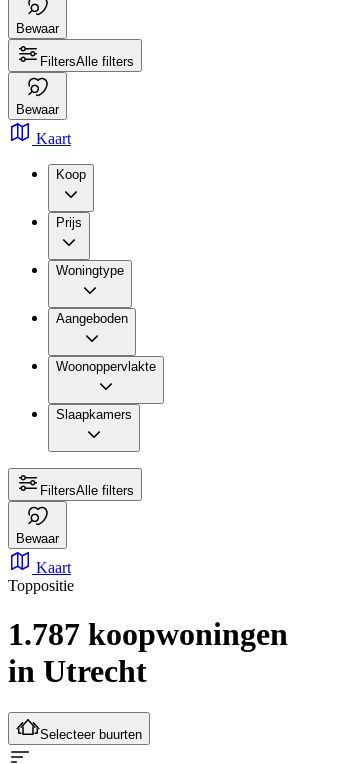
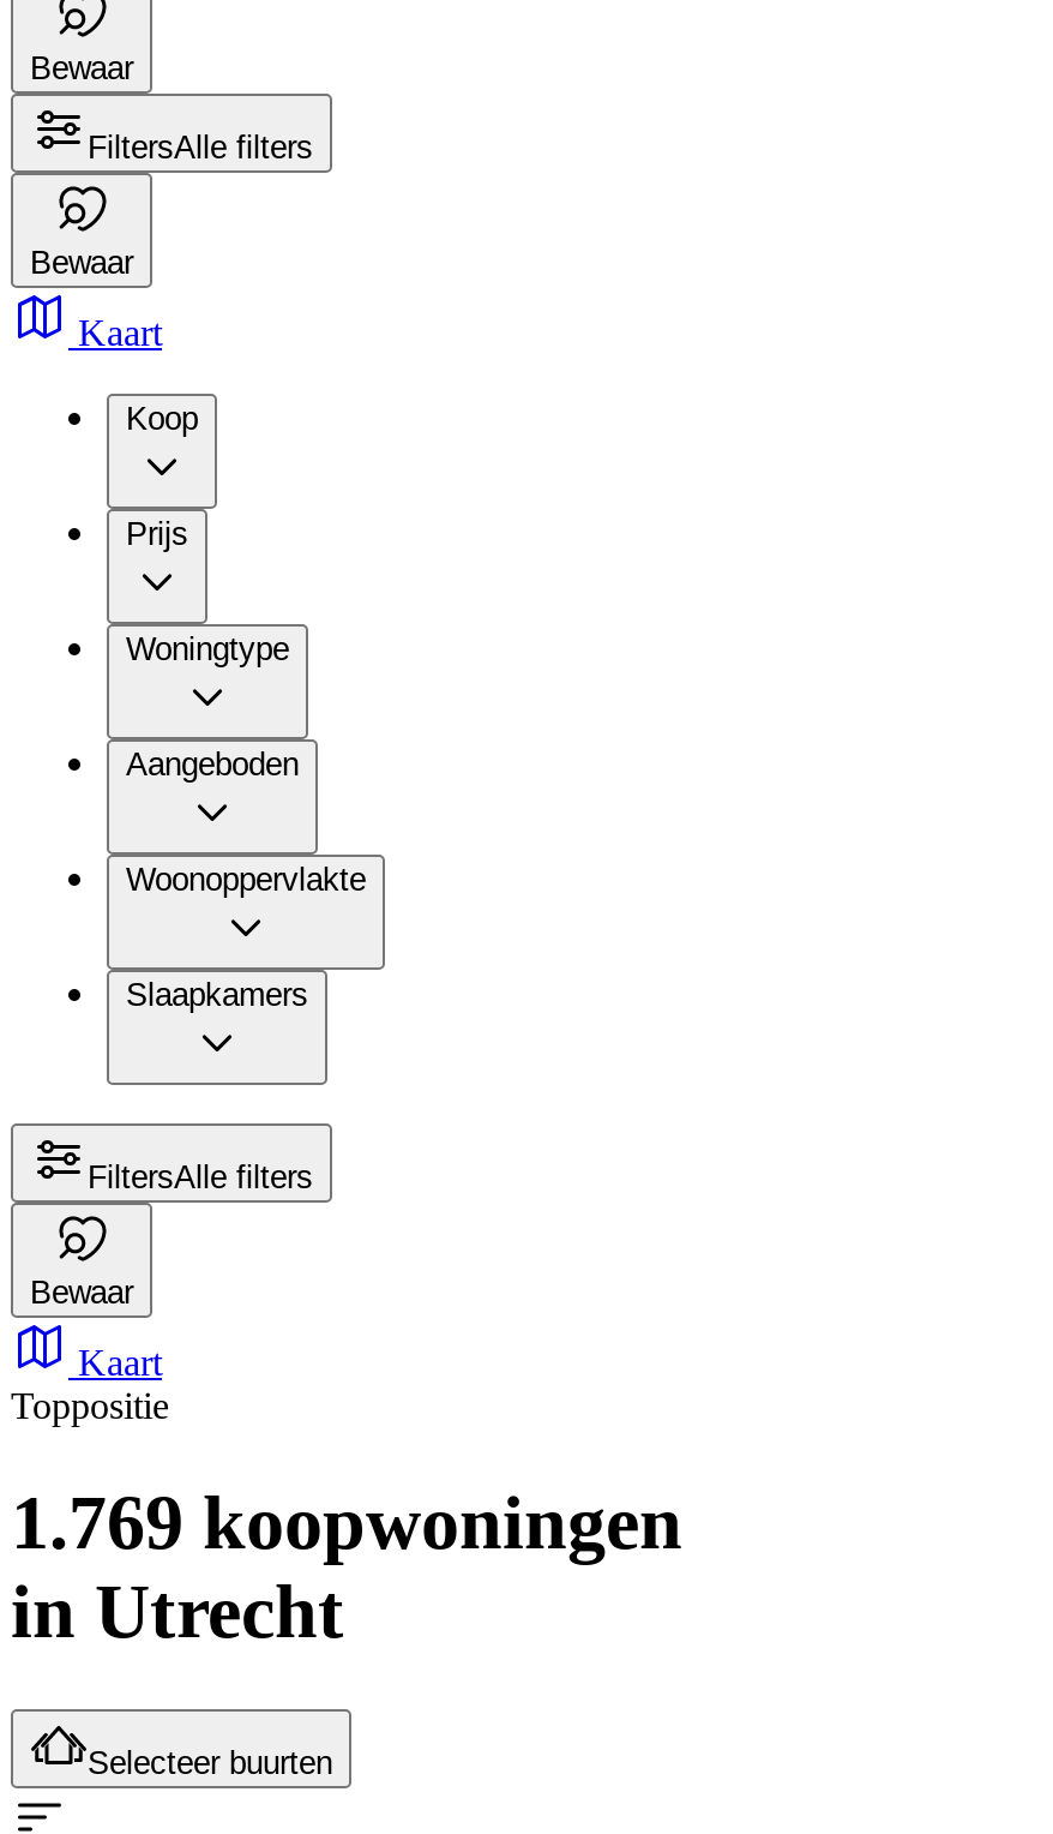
- 1.787 koopwoningen
+ 1.769 koopwoningen
